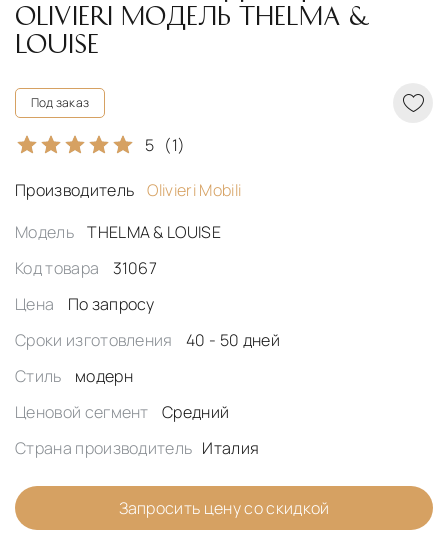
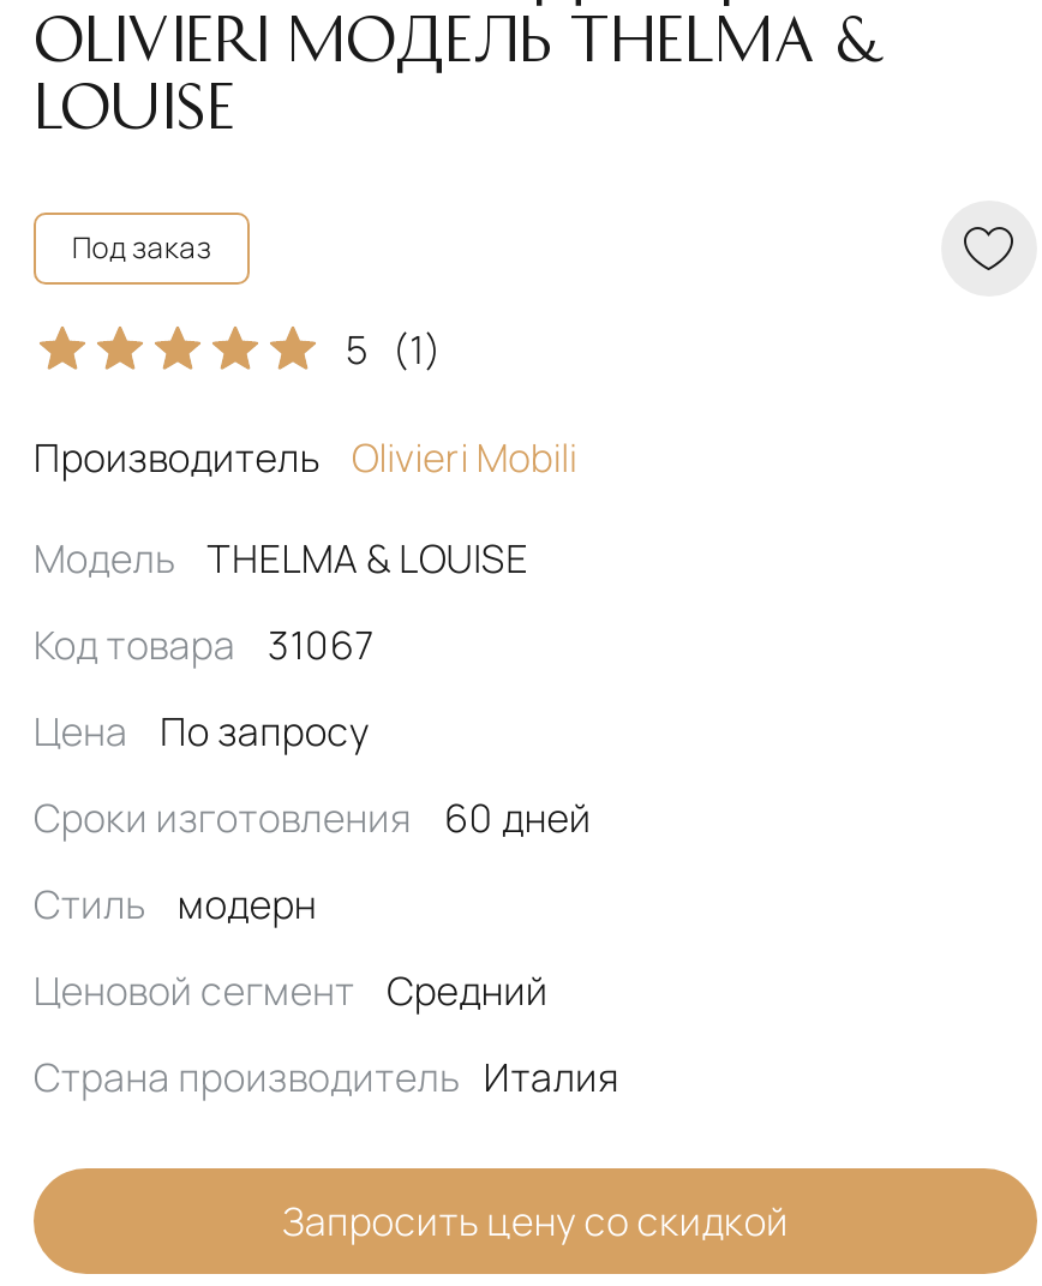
- Сроки изготовления 40 - 50 дней
+ Сроки изготовления 60 дней
